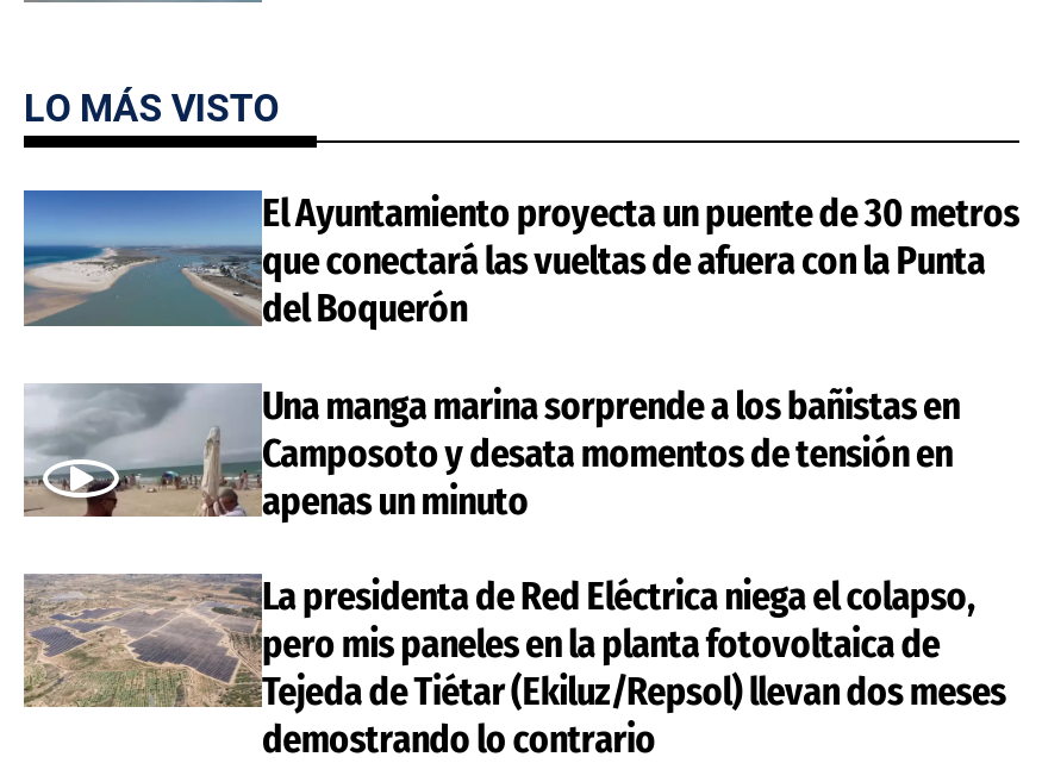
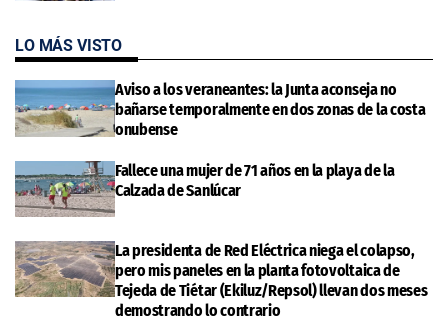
- [image]
- El Ayuntamiento proyecta un puente de 30 metros
- que conectará las vueltas de afuera con la Punta
- del Boquerón
+ [image]
+ Aviso a los veraneantes: la Junta aconseja no
+ bañarse temporalmente en dos zonas de la costa
+ onubense

- [image]
- Una manga marina sorprende a los bañistas en
- Camposoto y desata momentos de tensión en
- apenas un minuto
+ [image]
+ Fallece una mujer de 71 años en la playa de la
+ Calzada de Sanlúcar
